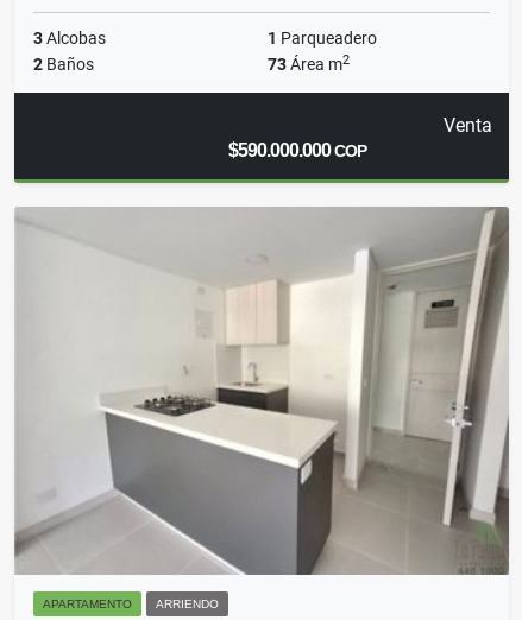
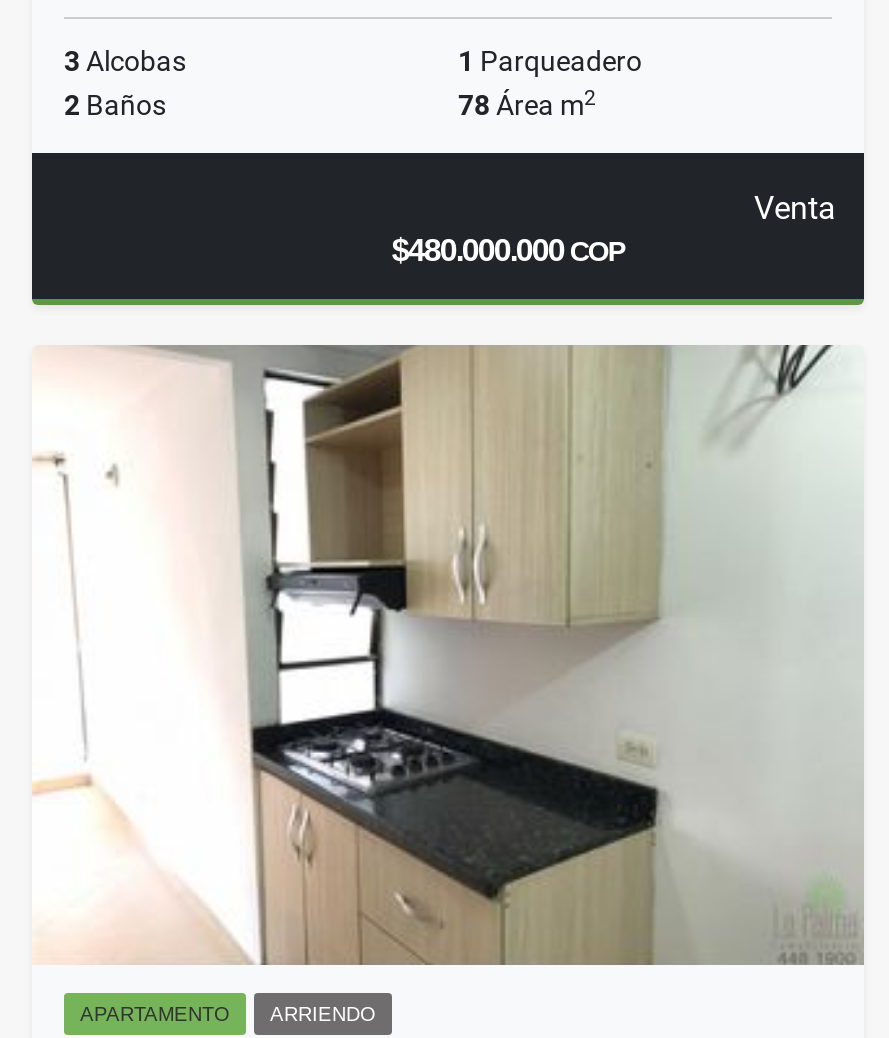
- 73 Área m2
+ 78 Área m2

- $590.000.000 COP
+ $480.000.000 COP

- [image]
+ [image]
